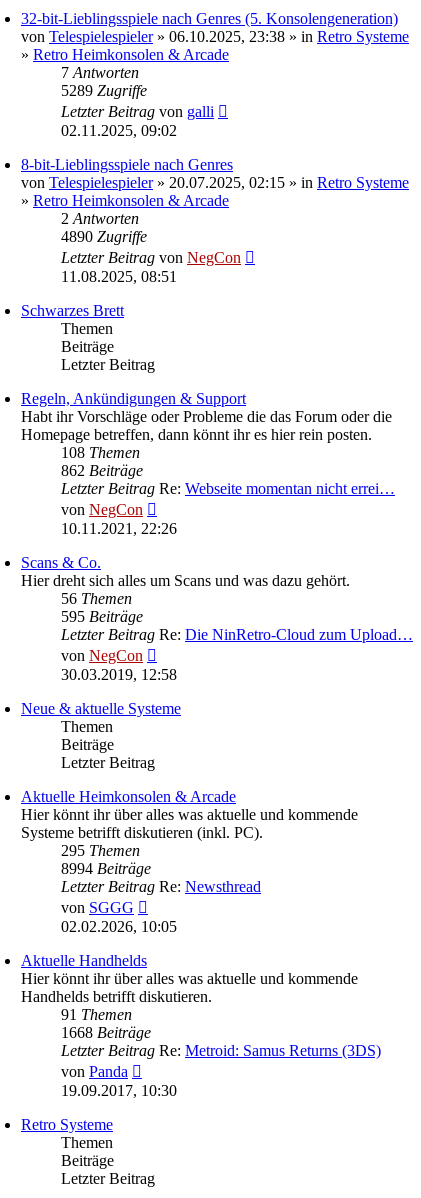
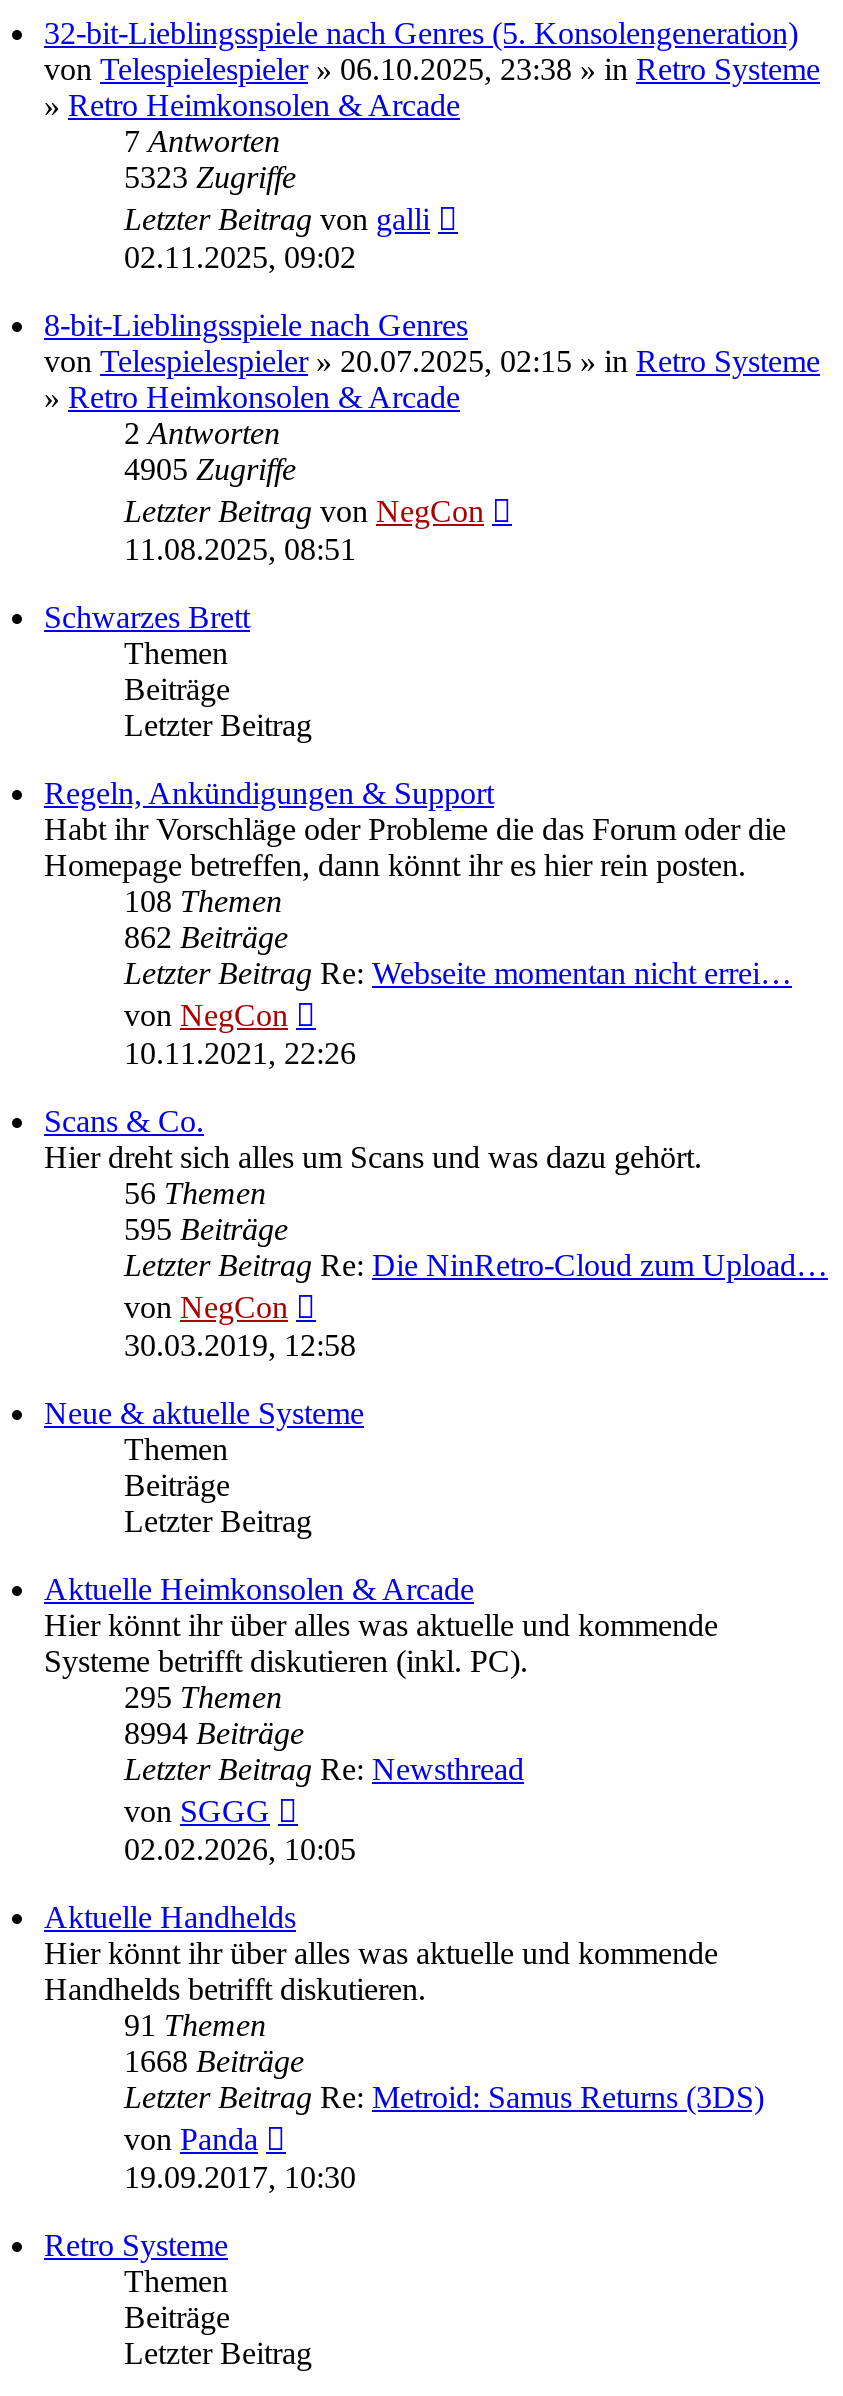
- 5289 Zugriffe
+ 5323 Zugriffe

- 4890 Zugriffe
+ 4905 Zugriffe
